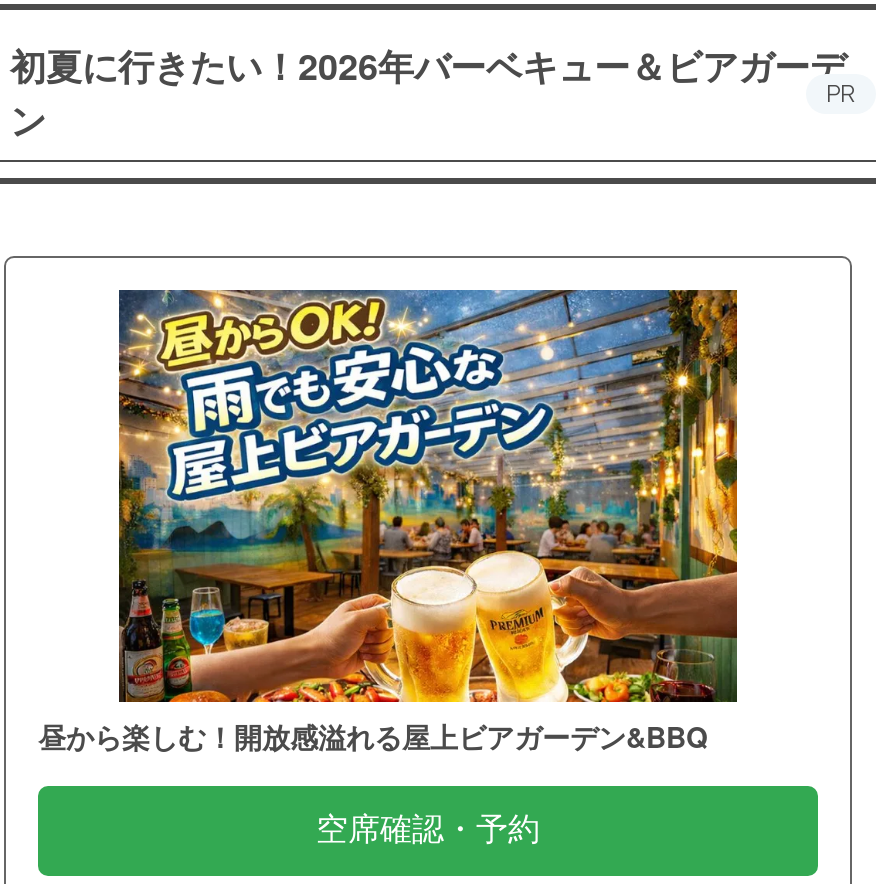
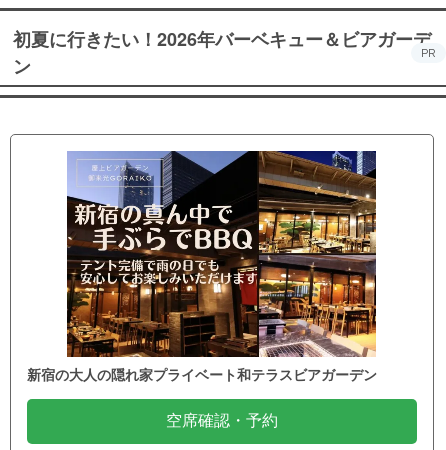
- [image]
- 昼から楽しむ！開放感溢れる屋上ビアガーデン&BBQ
+ [image]
+ 新宿の大人の隠れ家プライベート和テラスビアガーデン
